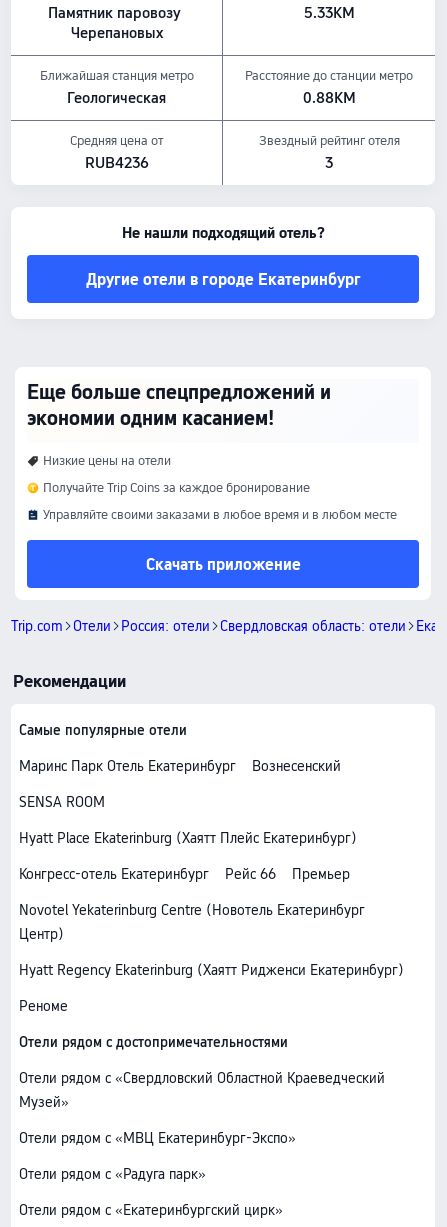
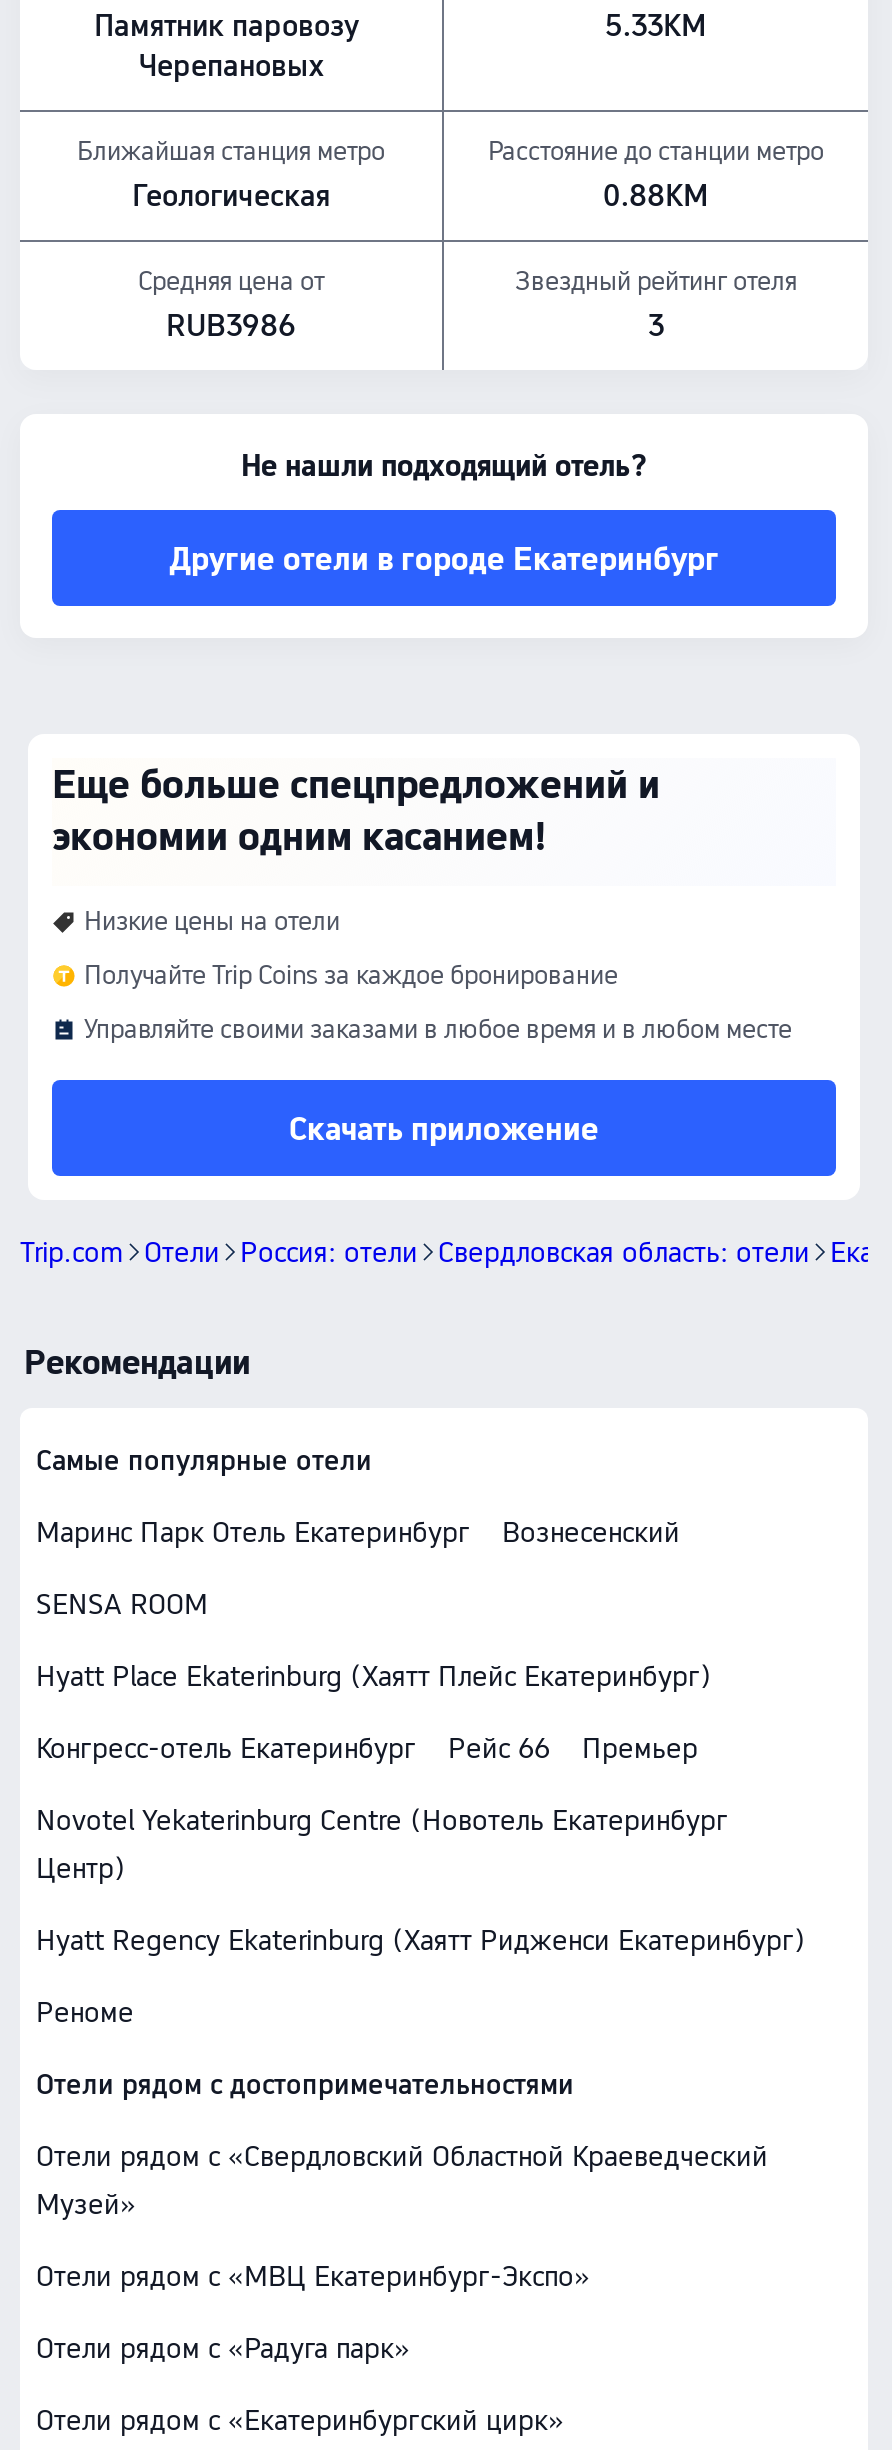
- RUB4236
+ RUB3986
